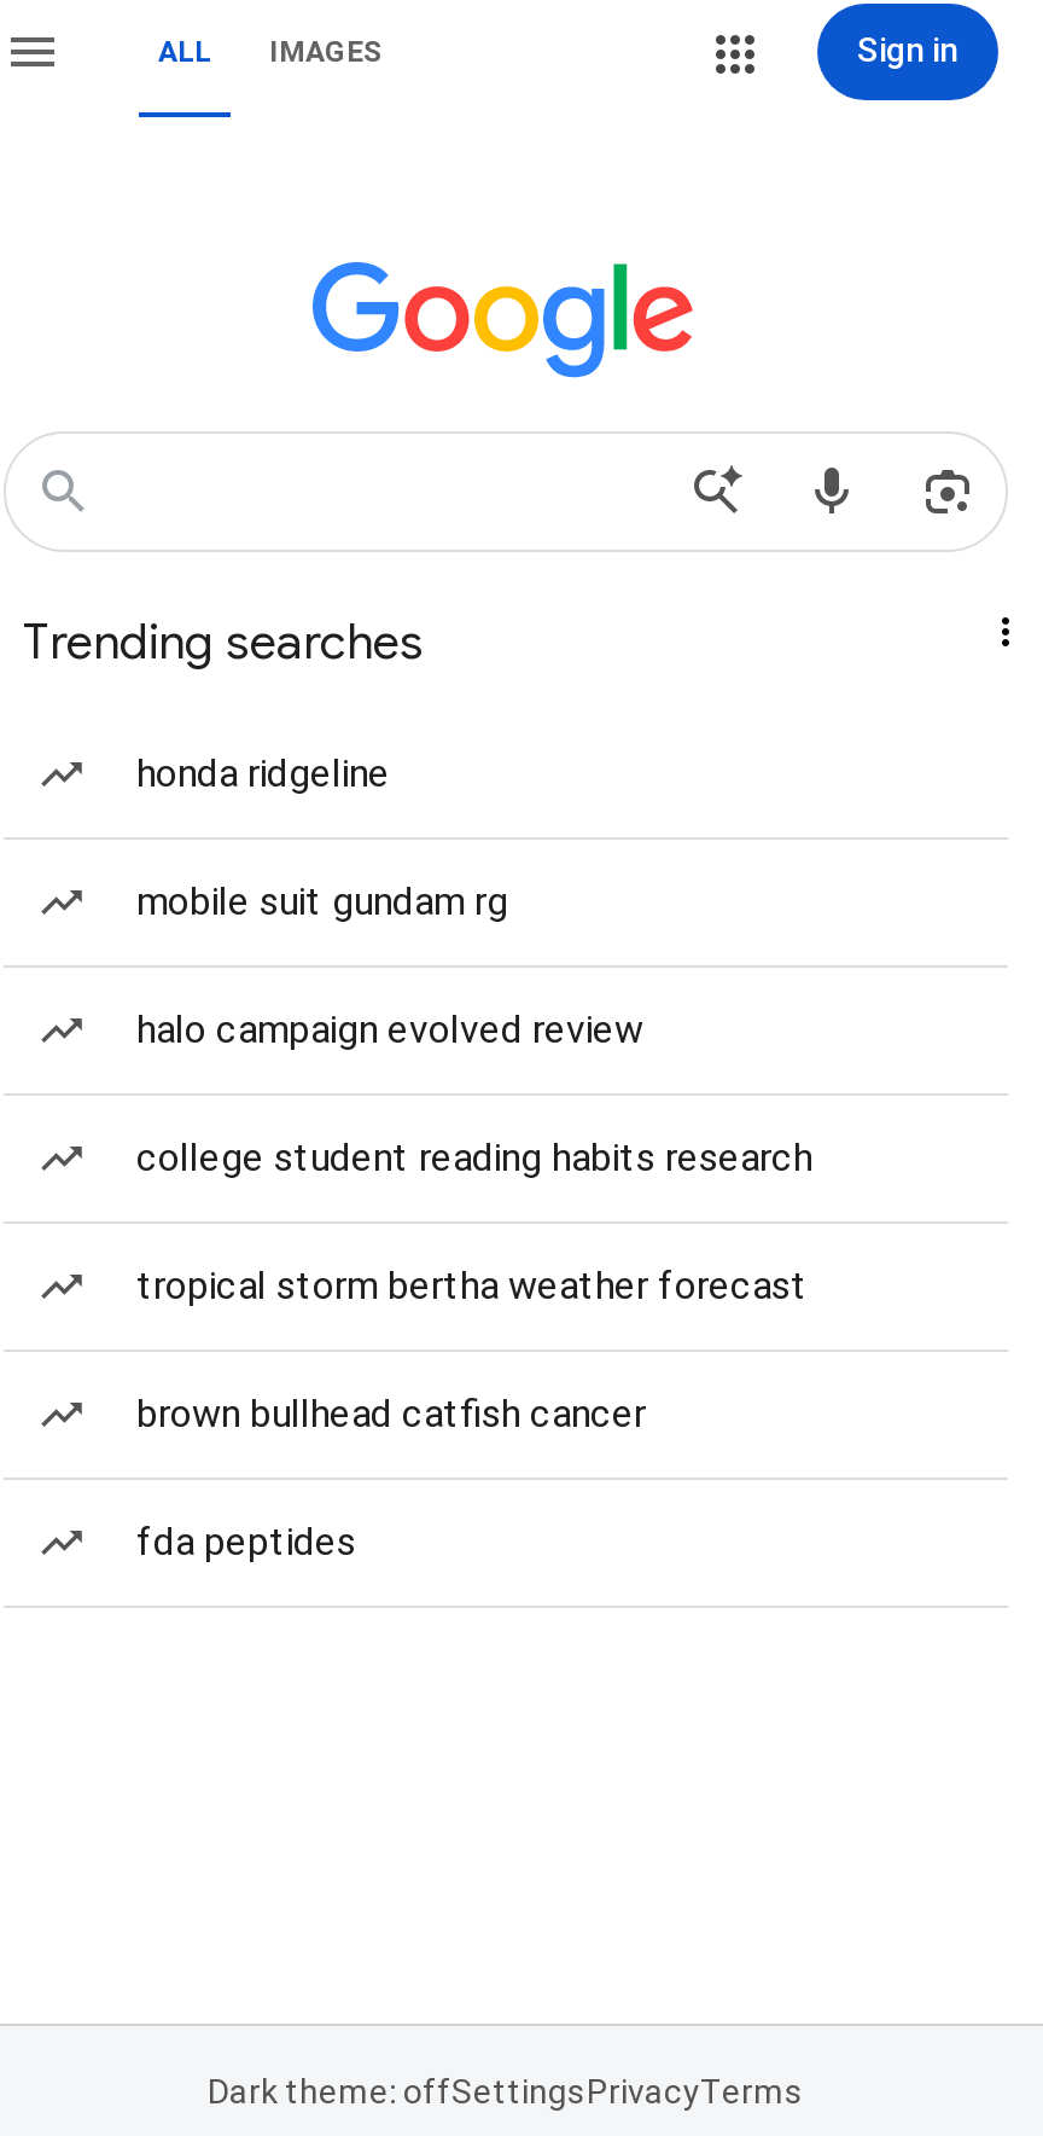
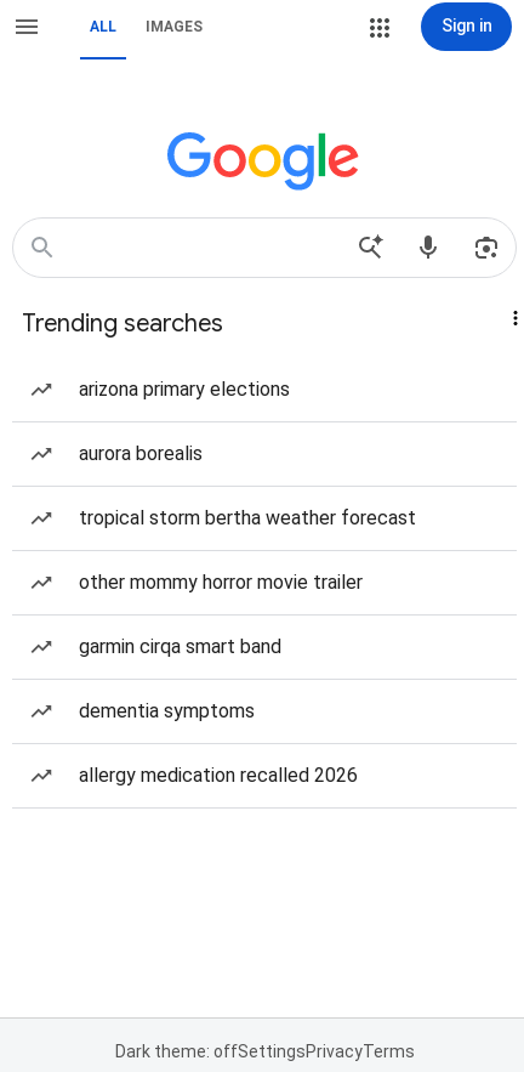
- honda ridgeline
- mobile suit gundam rg
- halo campaign evolved review
- college student reading habits research
+ arizona primary elections
+ aurora borealis

moved up: tropical storm bertha weather forecast

- brown bullhead catfish cancer
- fda peptides
+ other mommy horror movie trailer
+ garmin cirqa smart band
+ dementia symptoms
+ allergy medication recalled 2026
